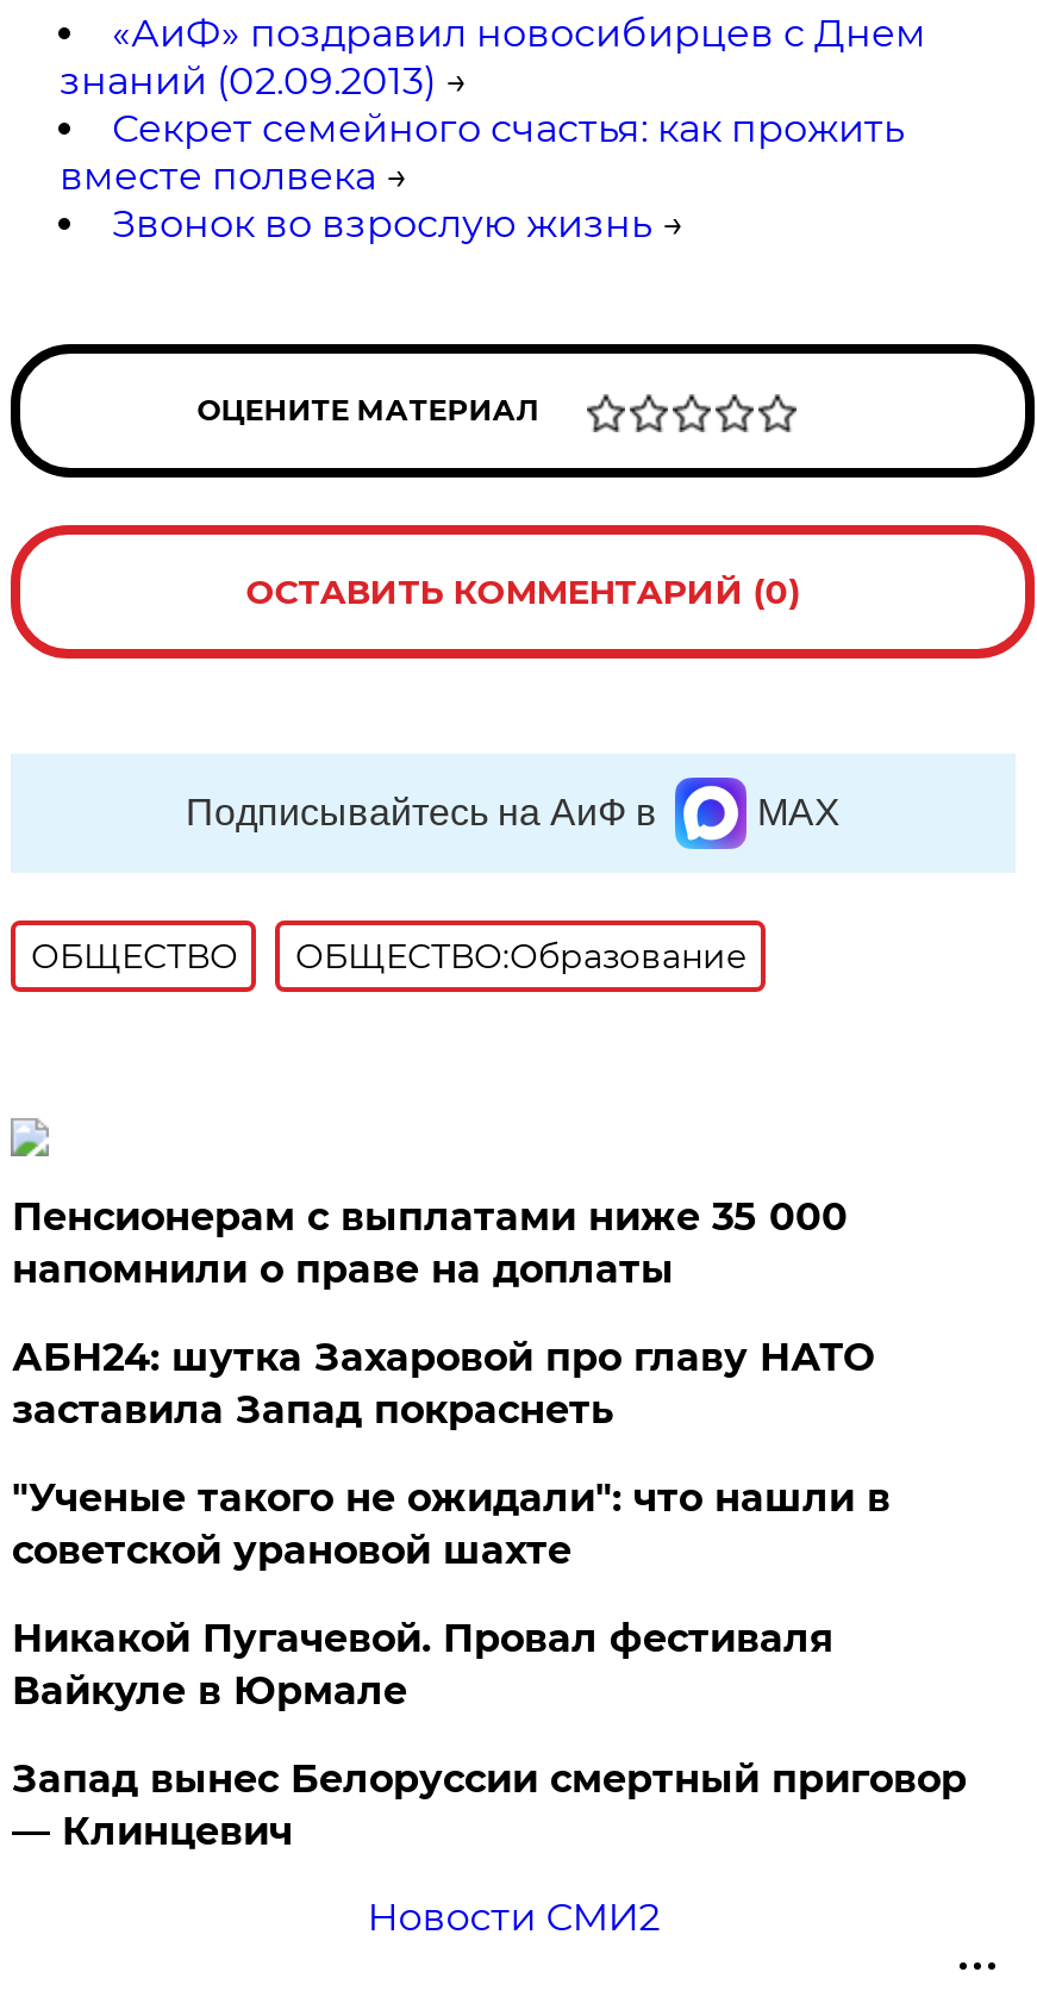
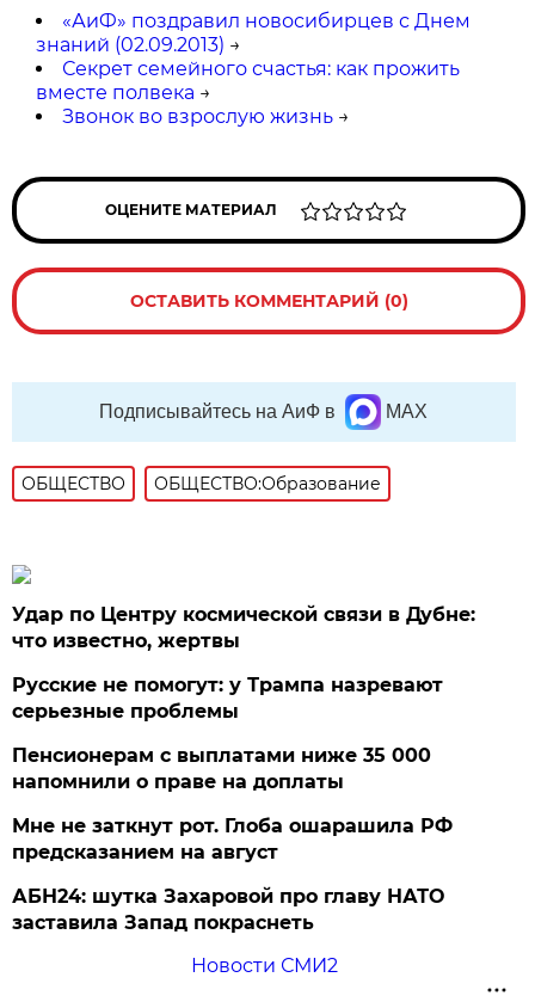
+ Удар по Центру космической связи в Дубне:
+ что известно, жертвы
+ Русские не помогут: у Трампа назревают
+ серьезные проблемы

moved down: Пенсионерам с выплатами ниже 35 000 | напомнили о праве на доплаты

+ Мне не заткнут рот. Глоба ошарашила РФ
+ предсказанием на август

moved down: АБН24: шутка Захаровой про главу НАТО | заставила Запад покраснеть

- "Ученые такого не ожидали": что нашли в
- советской урановой шахте
- Никакой Пугачевой. Провал фестиваля
- Вайкуле в Юрмале
- Запад вынес Белоруссии смертный приговор
- — Клинцевич
